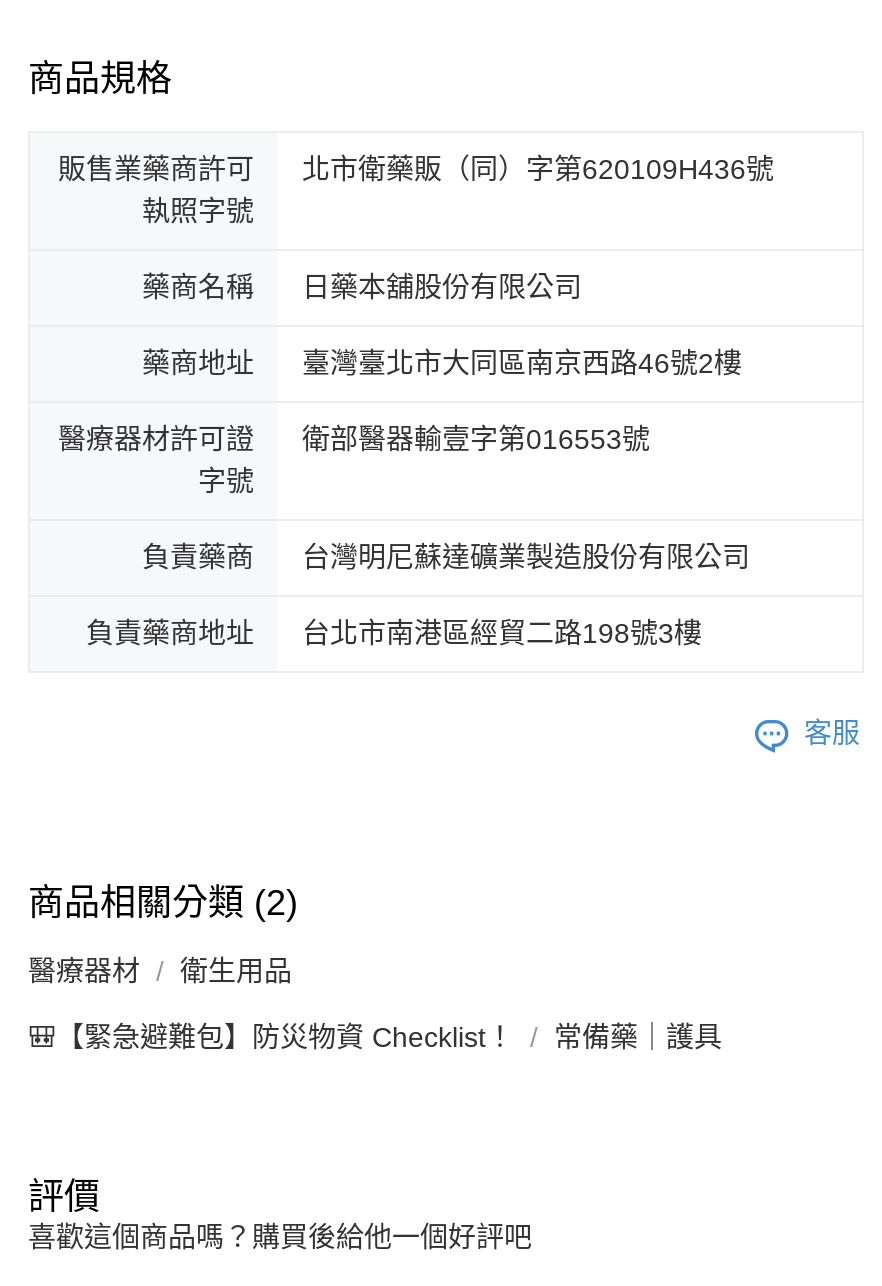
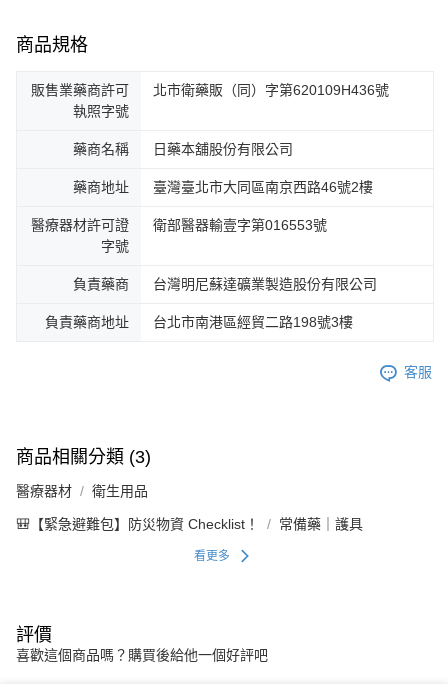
- 商品相關分類 (2)
+ 商品相關分類 (3)

+ 看更多
